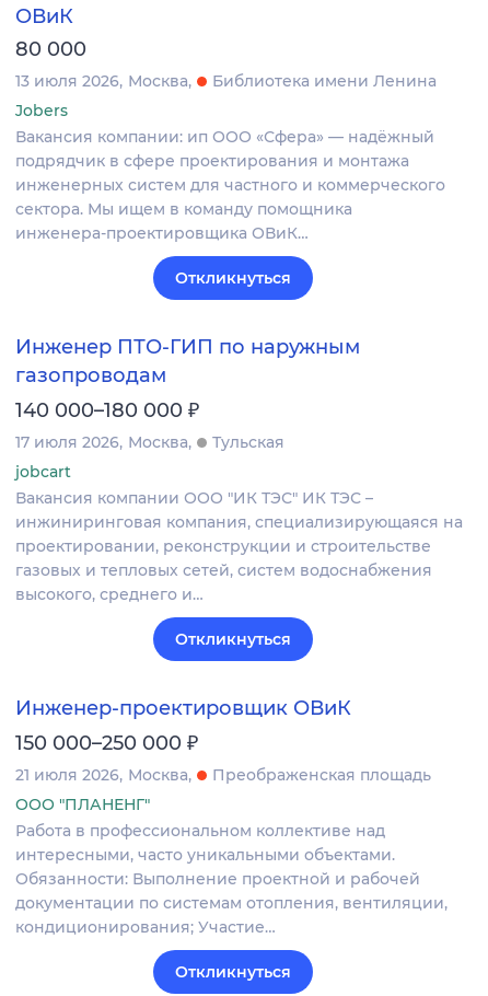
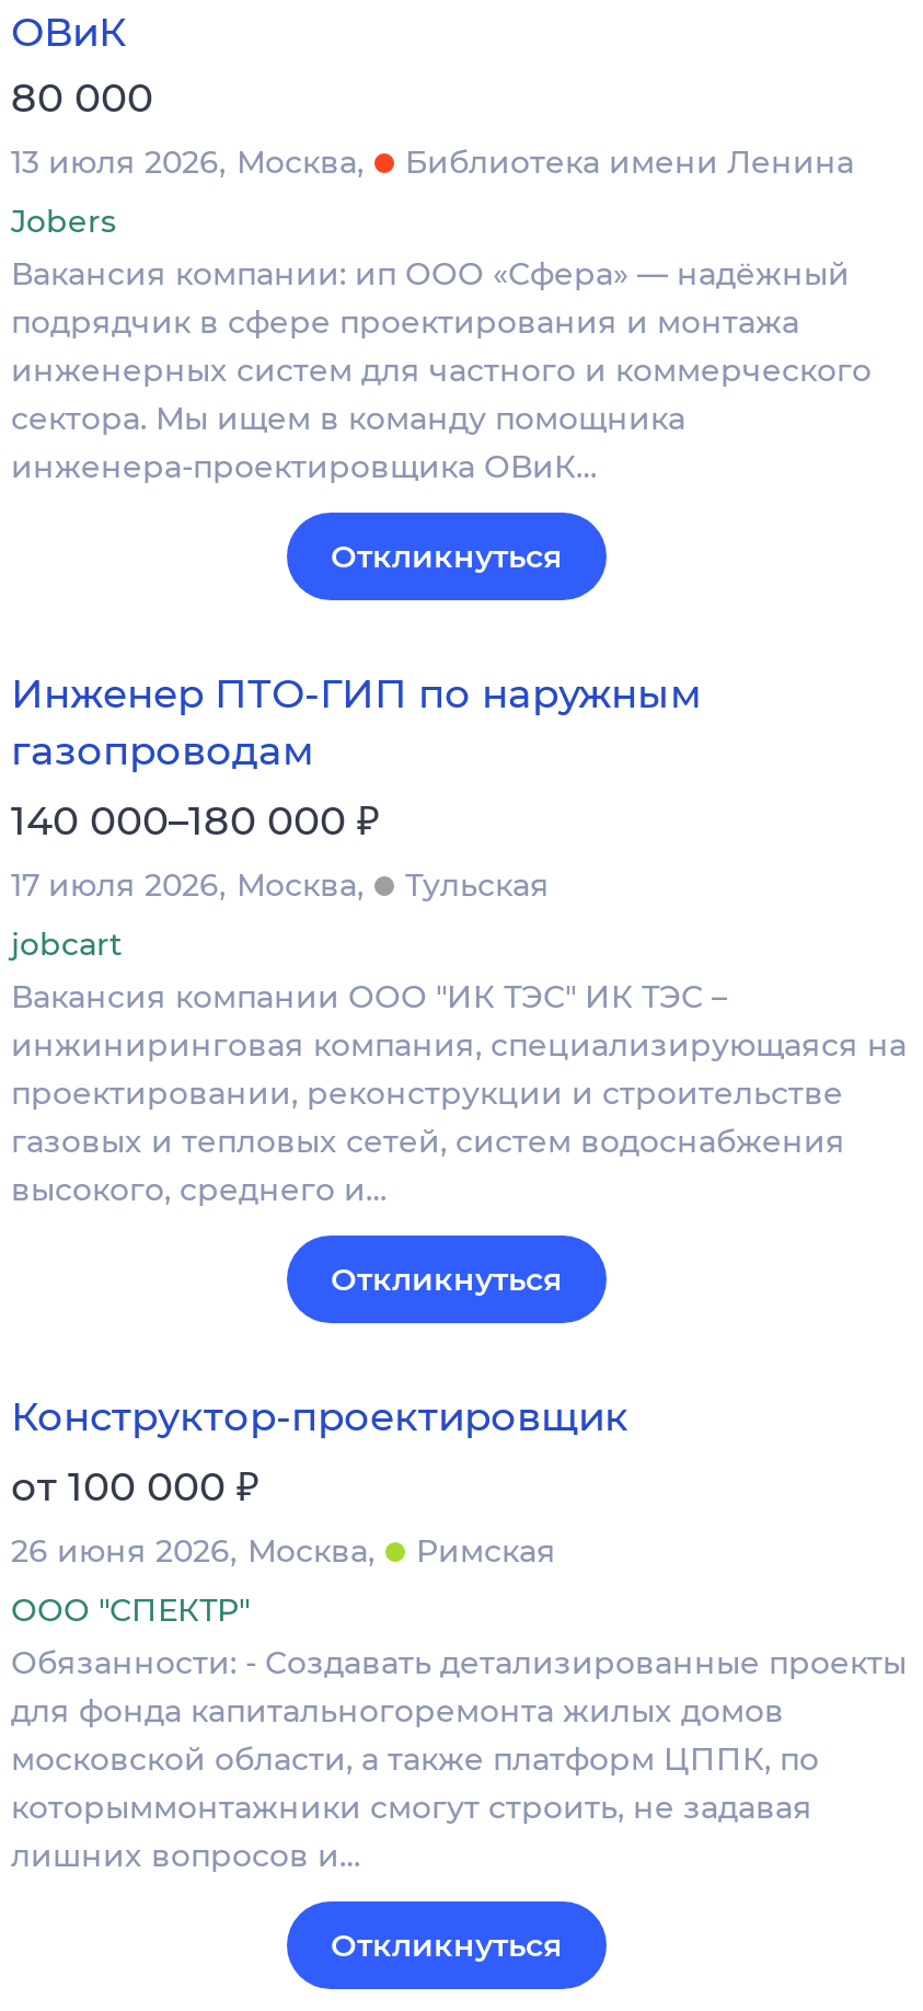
- Инженер-проектировщик ОВиК
- 150 000–250 000 ₽
- 21 июля 2026 Москва
- Преображенская площадь
+ Конструктор-проектировщик
+ от 100 000 ₽
+ 26 июня 2026 Москва
+ Римская

- ООО "ПЛАНЕНГ"
- Работа в профессиональном коллективе над
- интересными, часто уникальными объектами.
- Обязанности: Выполнение проектной и рабочей
- документации по системам отопления, вентиляции,
- кондиционирования; Участие…
+ ООО "СПЕКТР"
+ Обязанности: - Создавать детализированные проекты
+ для фонда капитальногоремонта жилых домов
+ московской области, а также платформ ЦППК, по
+ которыммонтажники смогут строить, не задавая
+ лишних вопросов и…
